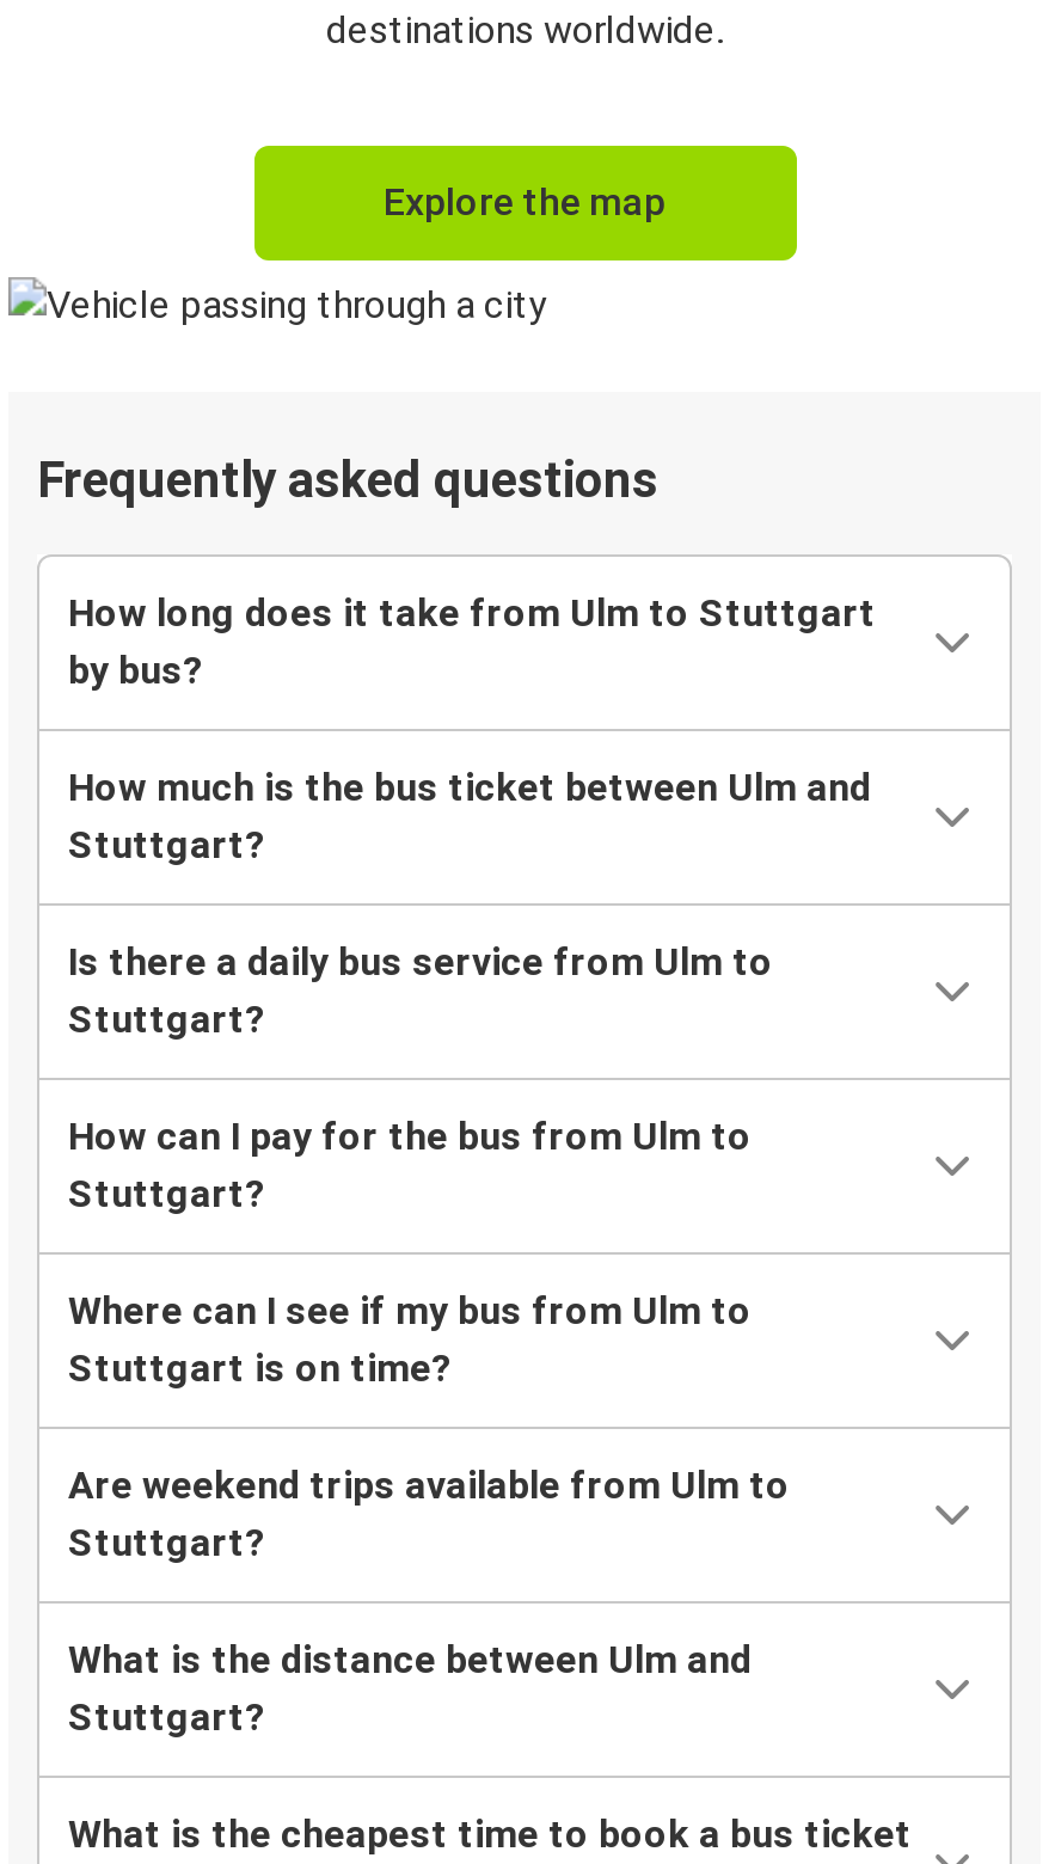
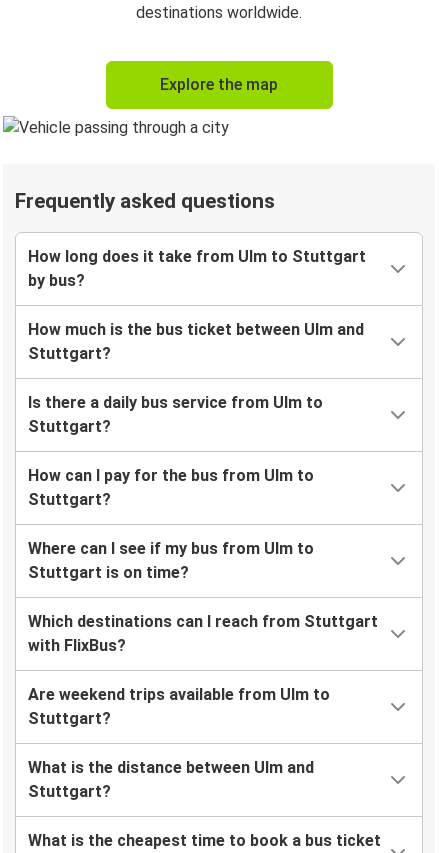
+ Which destinations can I reach from Stuttgart
+ with FlixBus?
